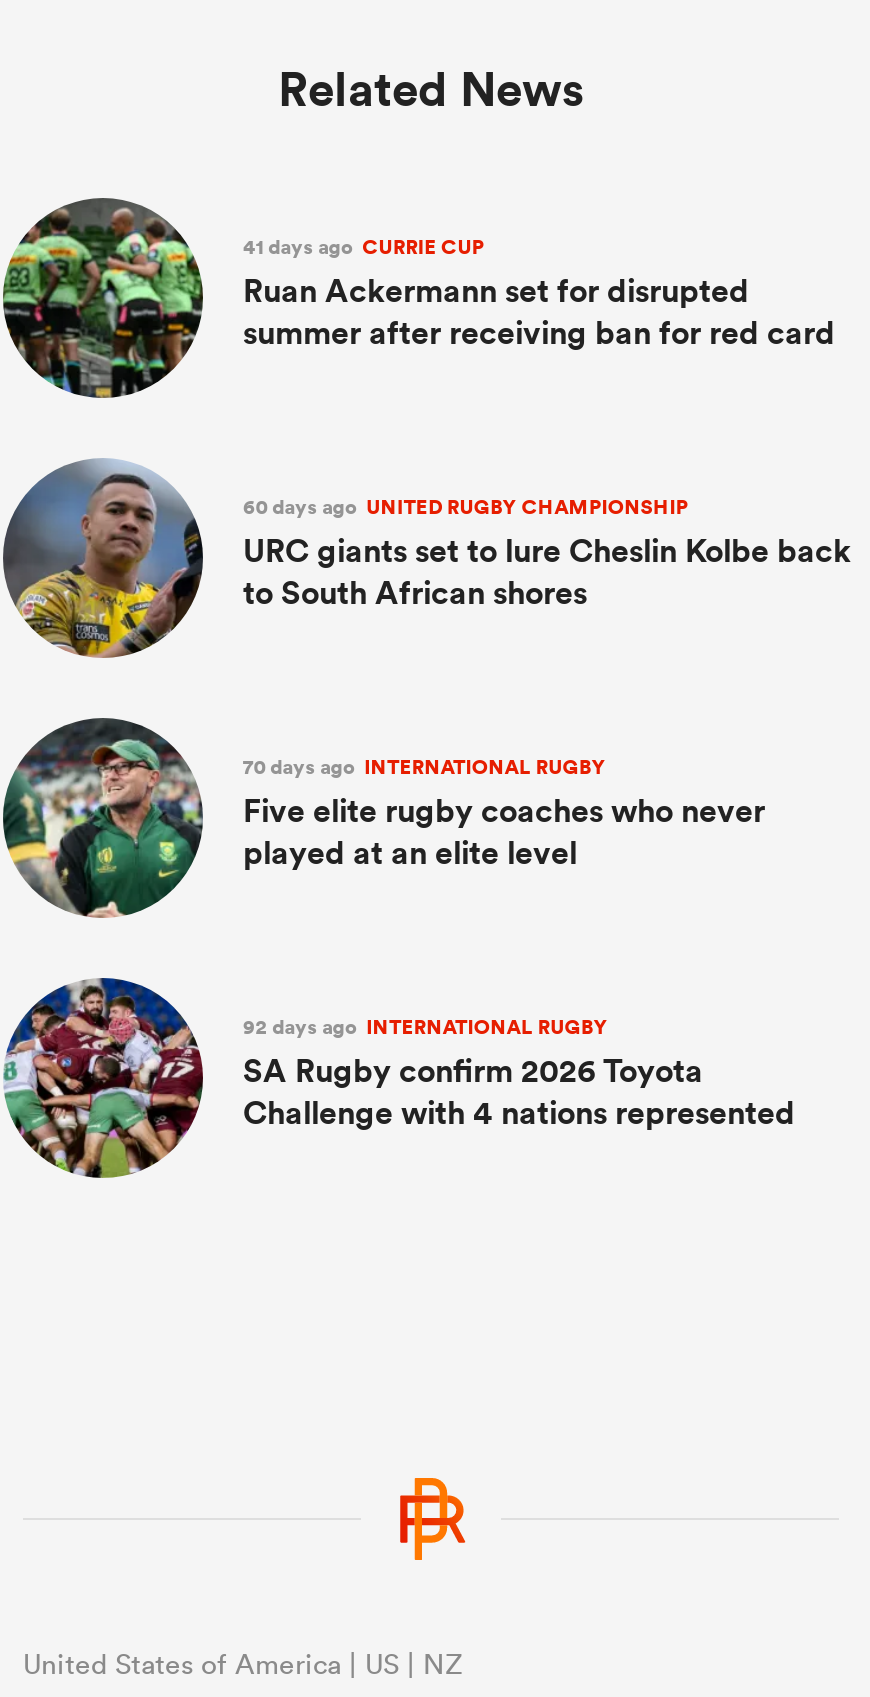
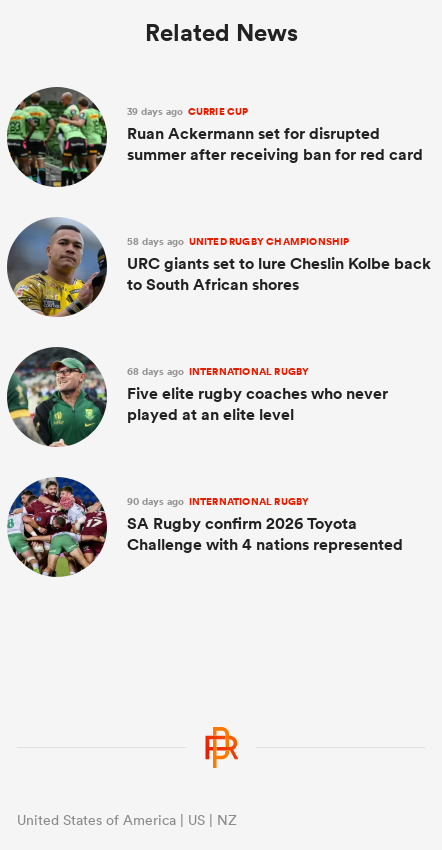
- 41 days ago CURRIE CUP
+ 39 days ago CURRIE CUP

- 60 days ago UNITED RUGBY CHAMPIONSHIP
+ 58 days ago UNITED RUGBY CHAMPIONSHIP

- 70 days ago INTERNATIONAL RUGBY
+ 68 days ago INTERNATIONAL RUGBY

- 92 days ago INTERNATIONAL RUGBY
+ 90 days ago INTERNATIONAL RUGBY
